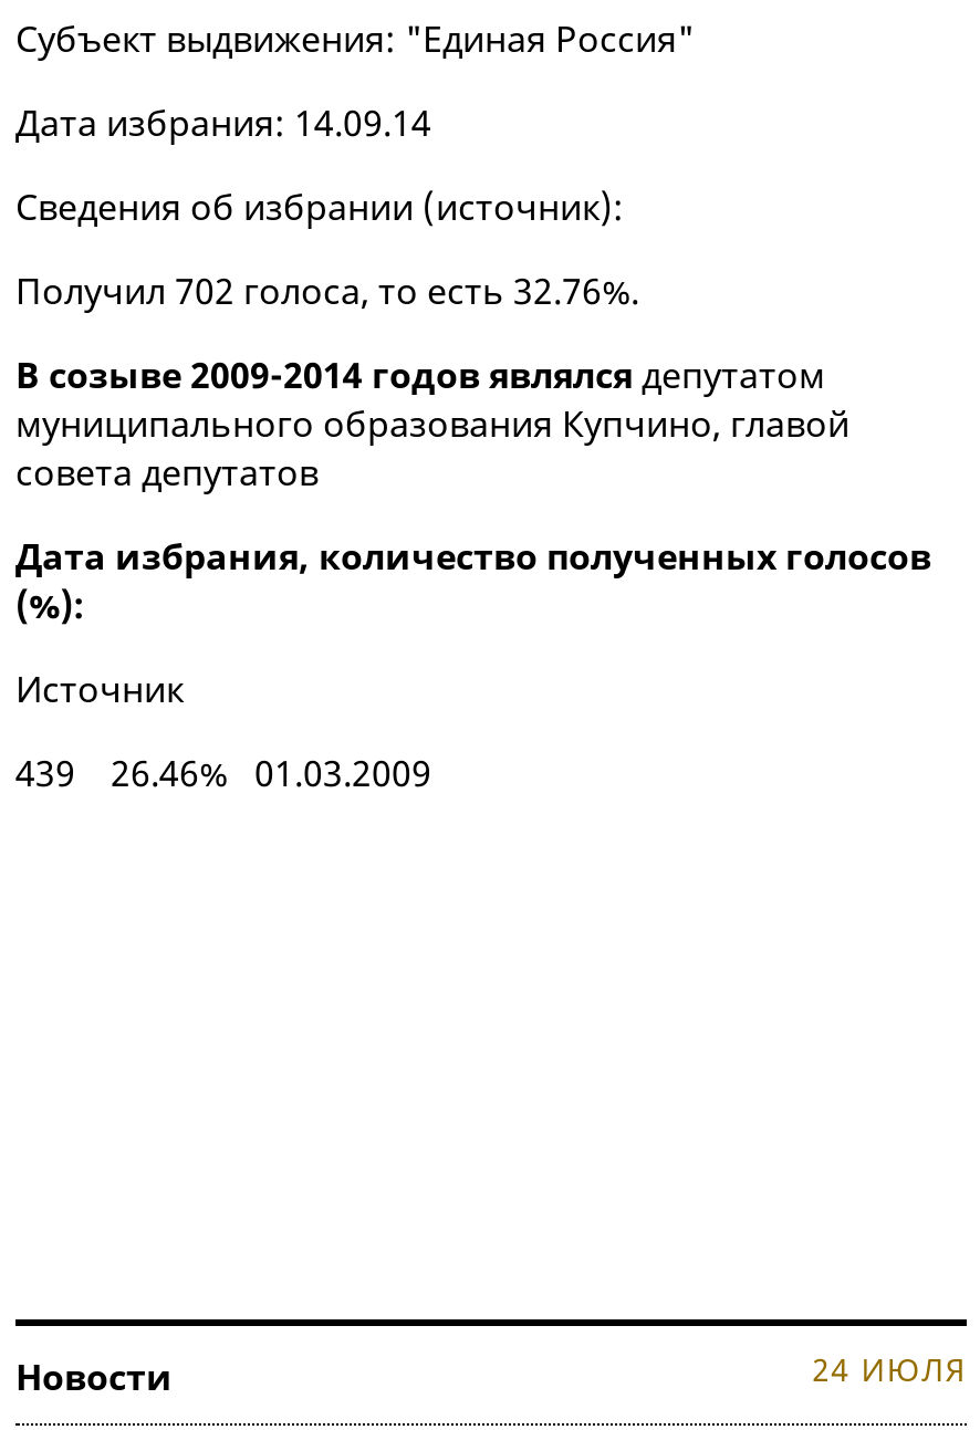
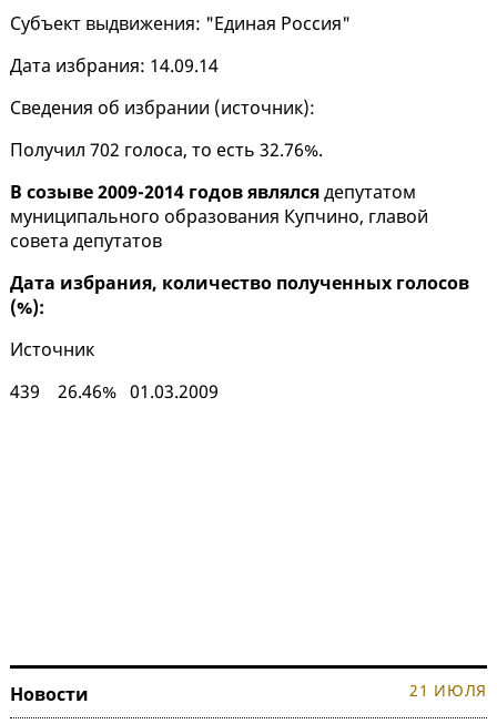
- 24 ИЮЛЯ
+ 21 ИЮЛЯ
